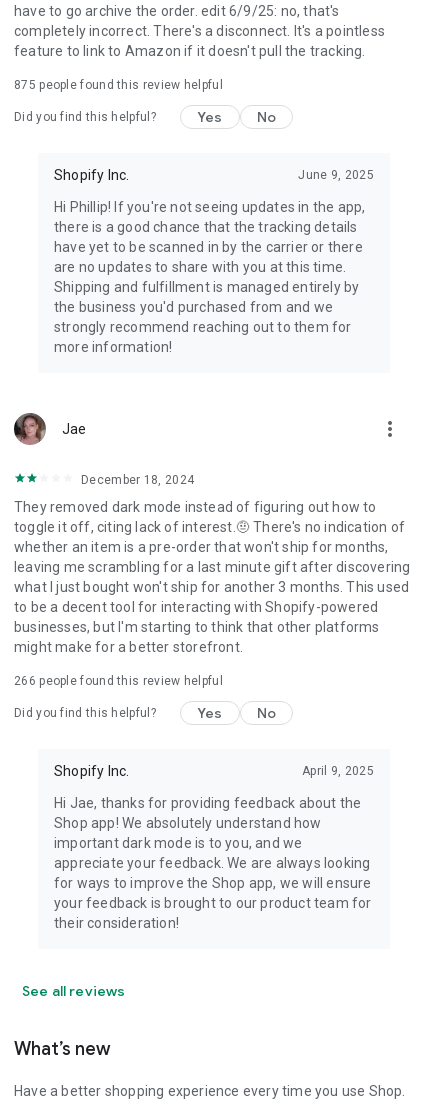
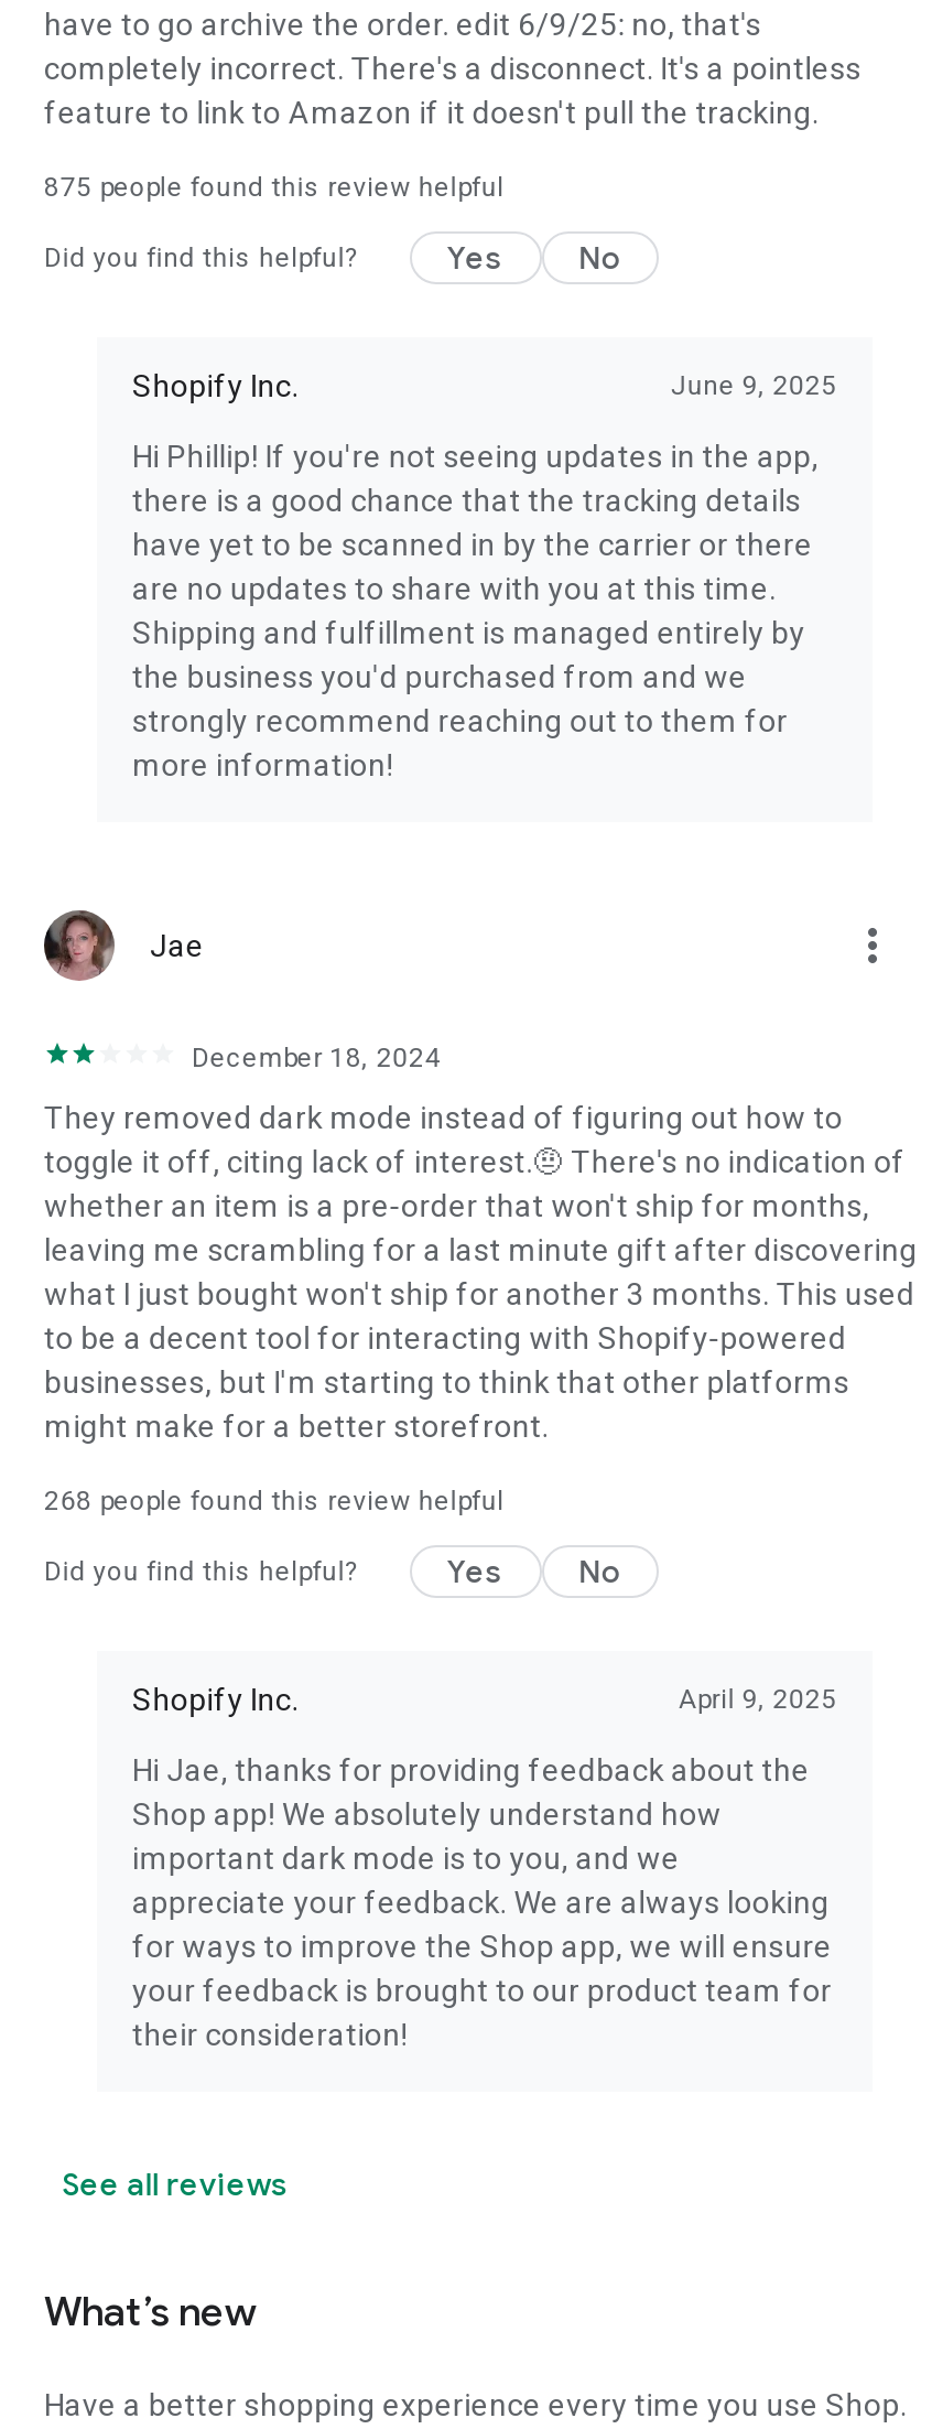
- 266 people found this review helpful
+ 268 people found this review helpful
